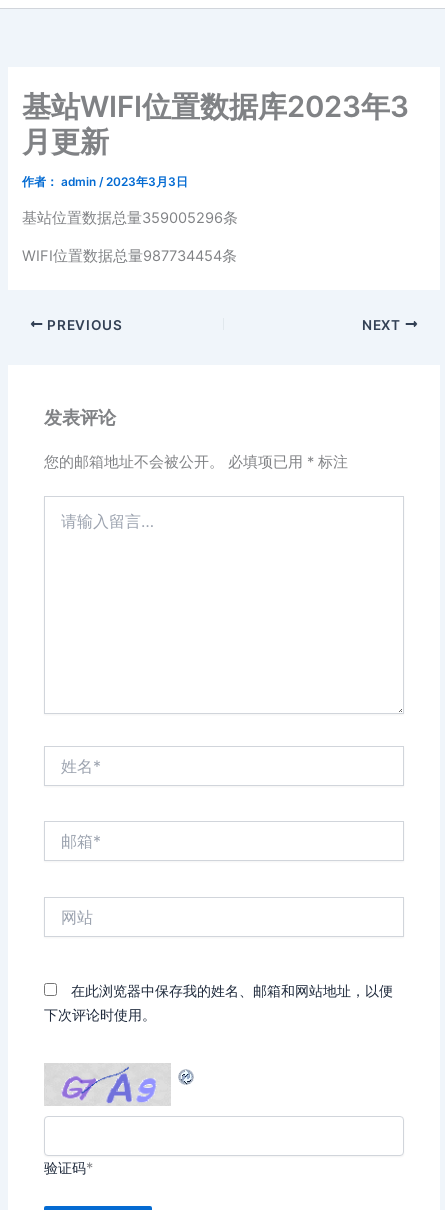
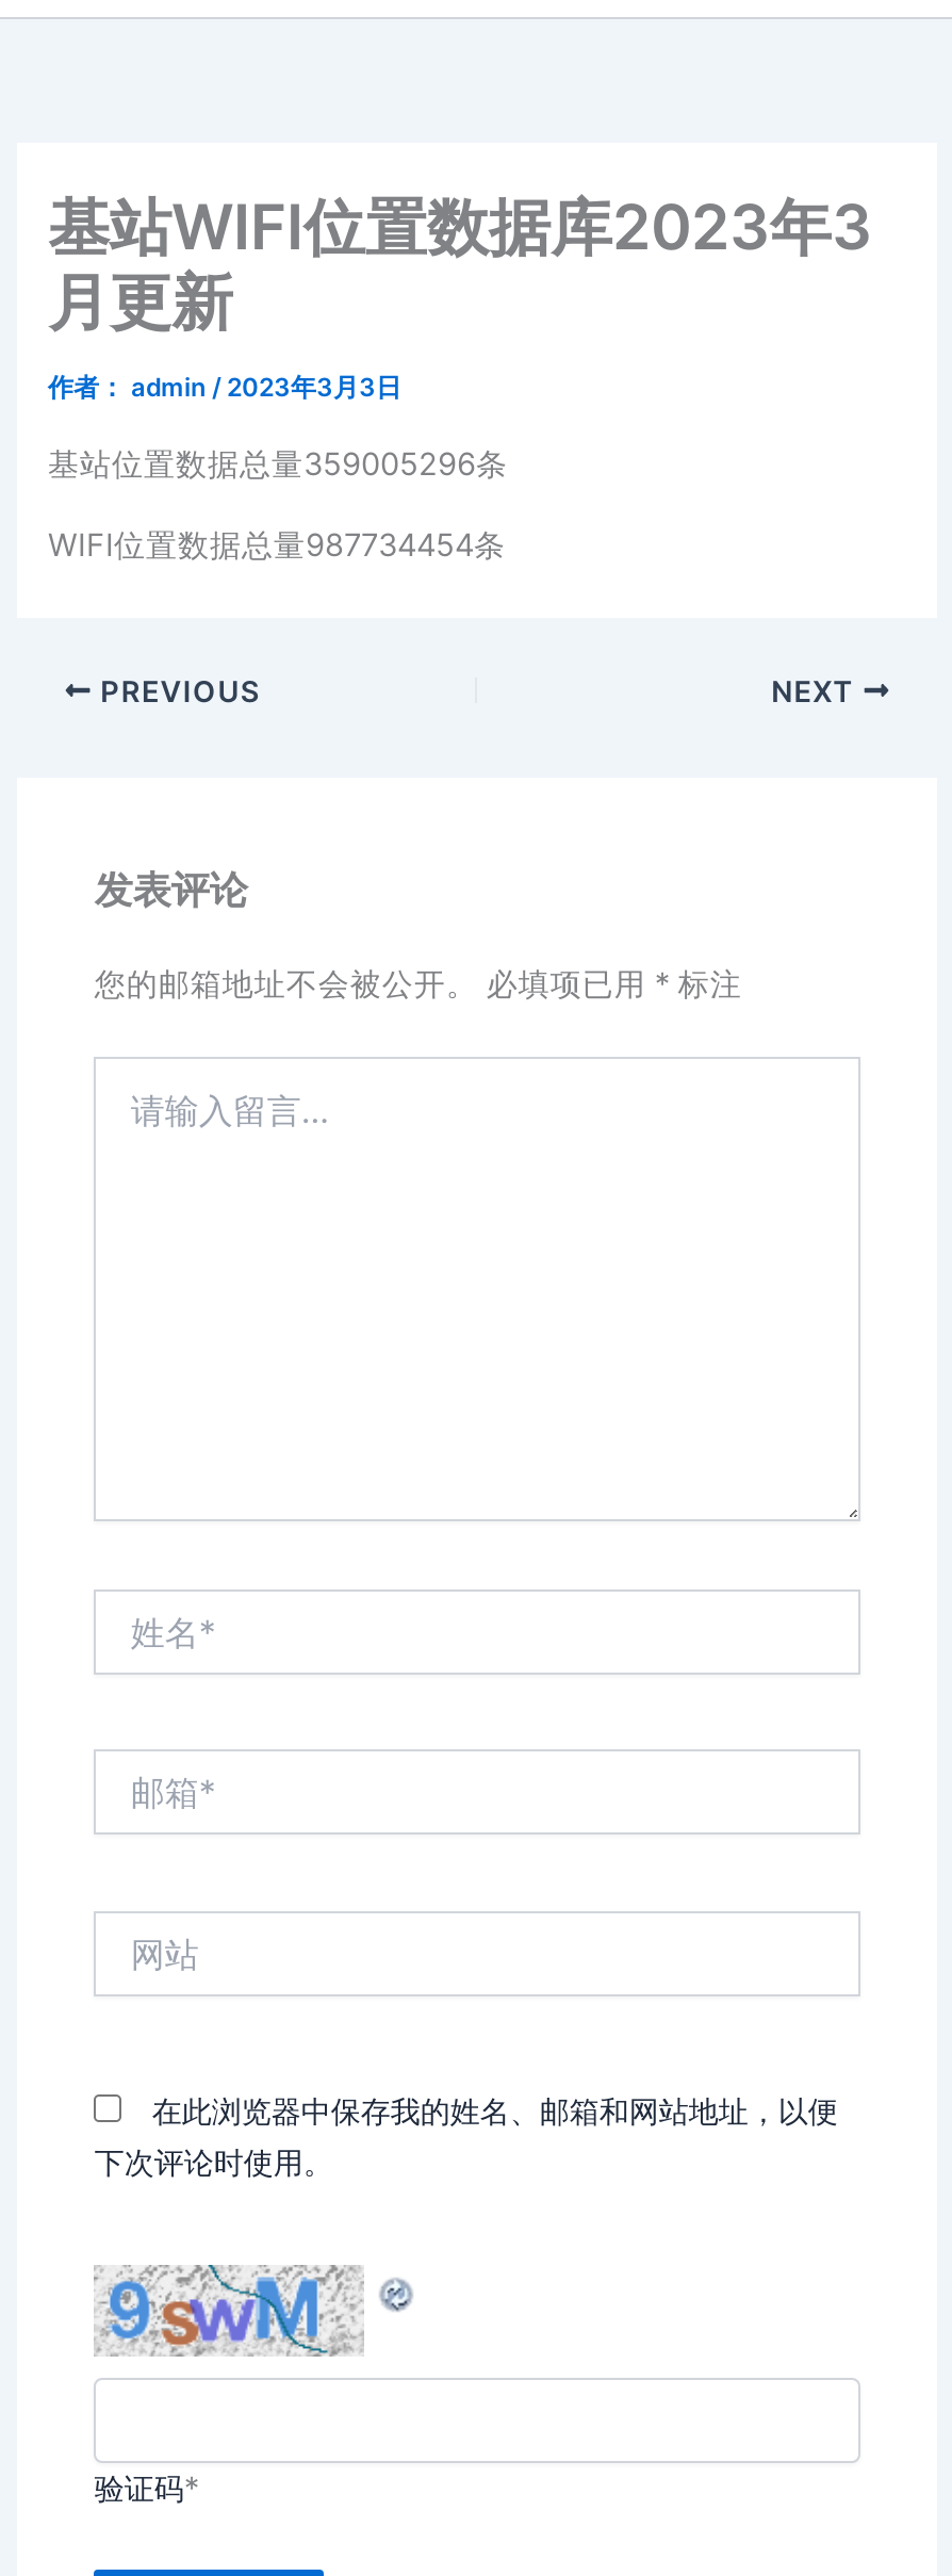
- [image]
+ [image]
